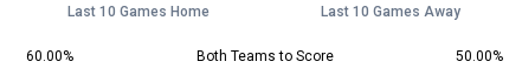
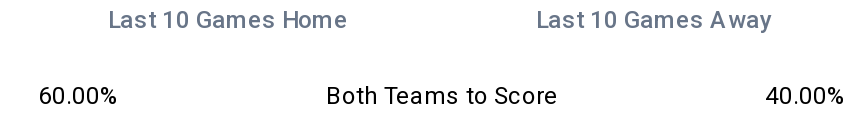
- 50.00%
+ 40.00%
